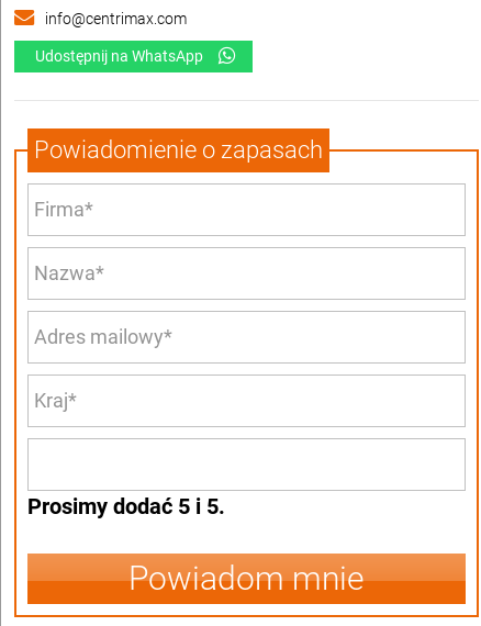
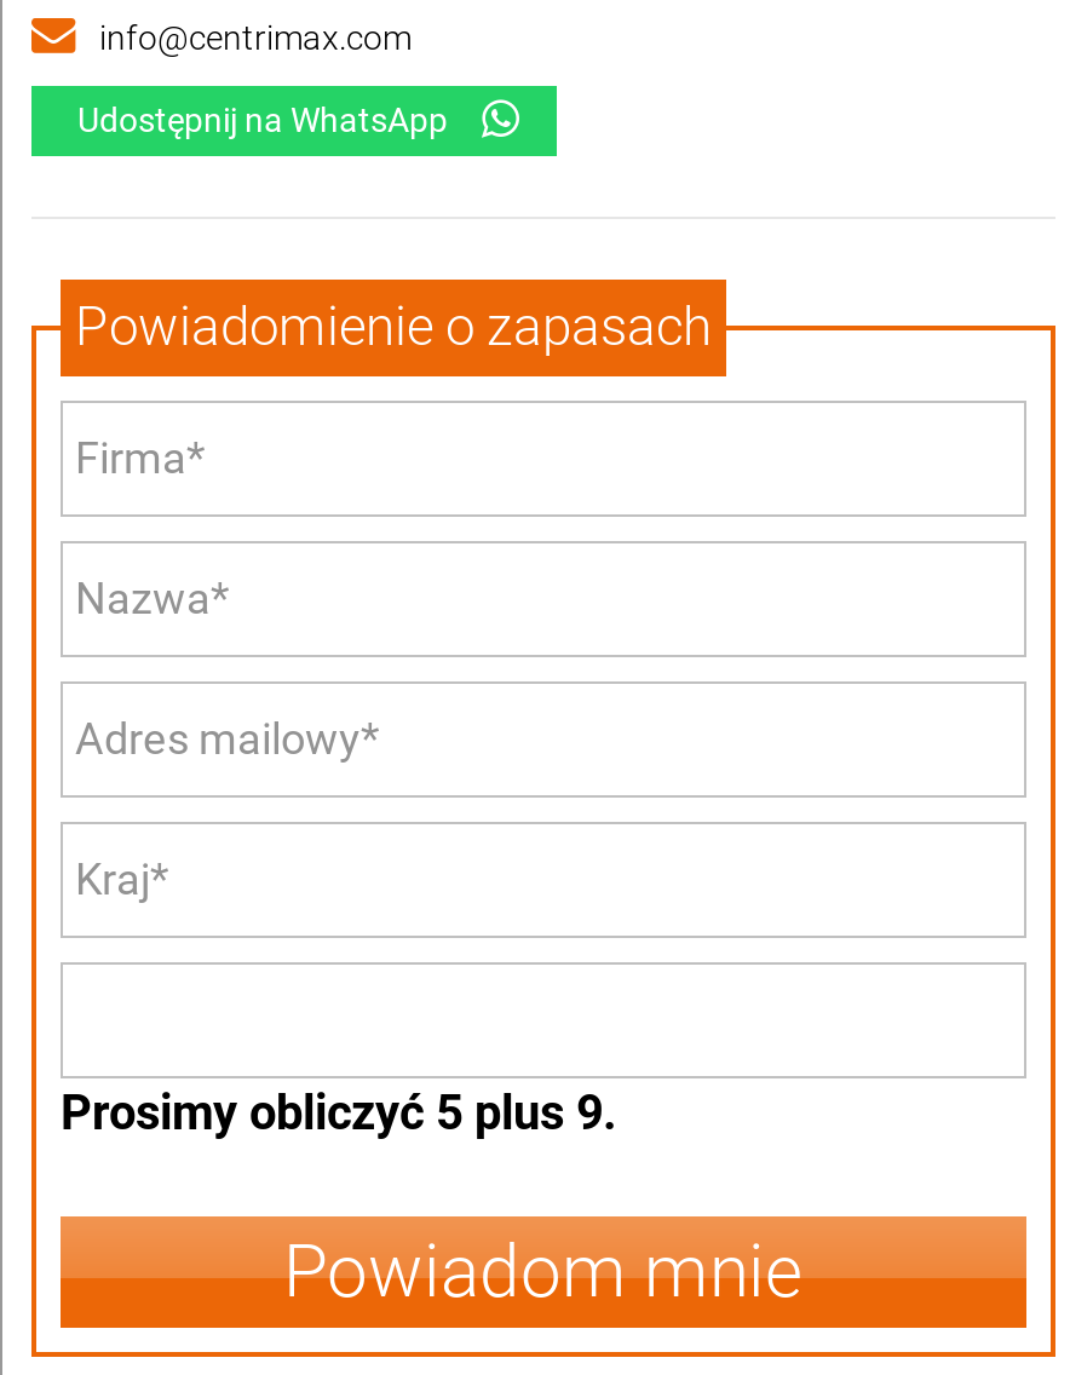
- Prosimy dodać 5 i 5.
+ Prosimy obliczyć 5 plus 9.
